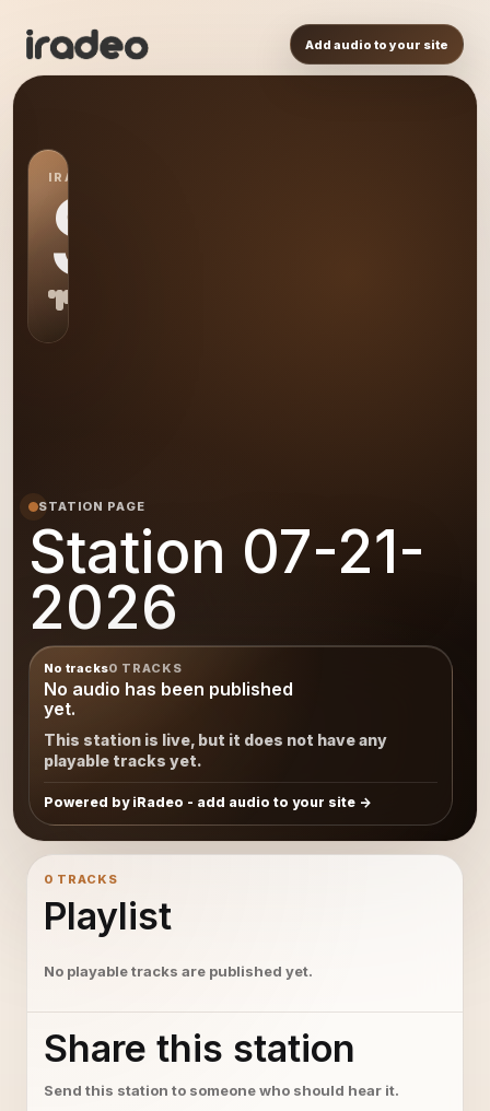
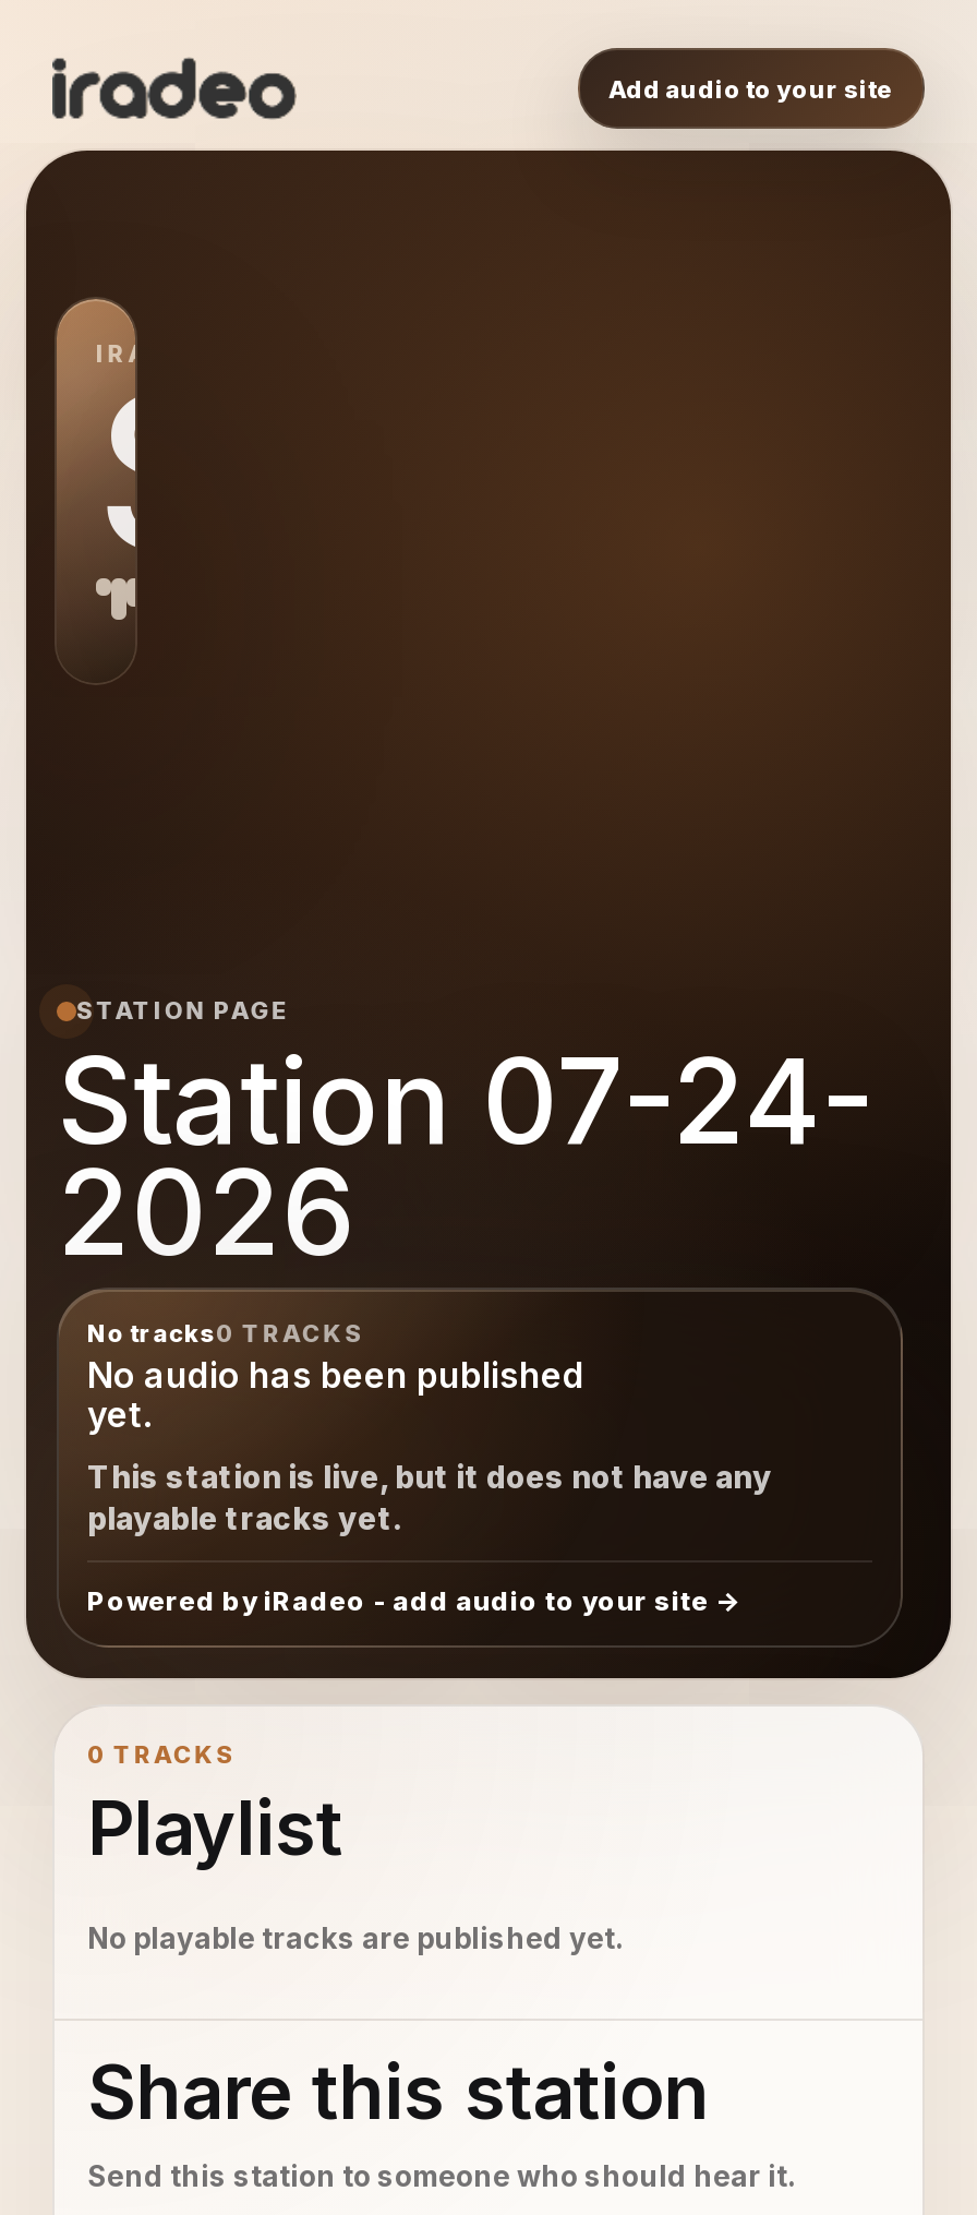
- Station 07-21-
+ Station 07-24-
